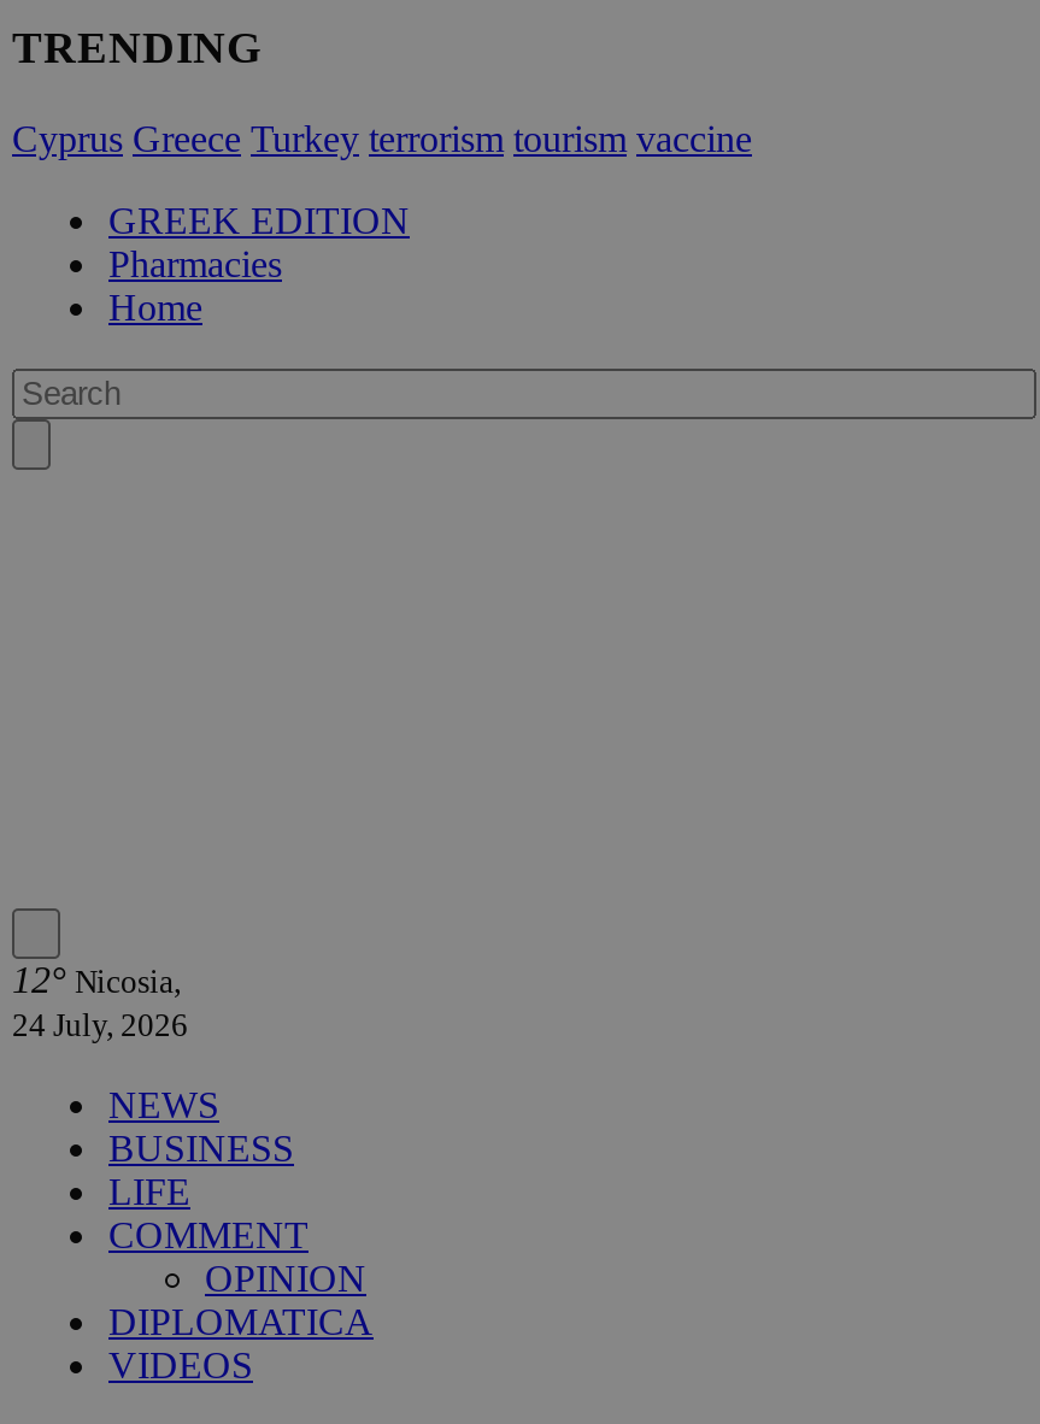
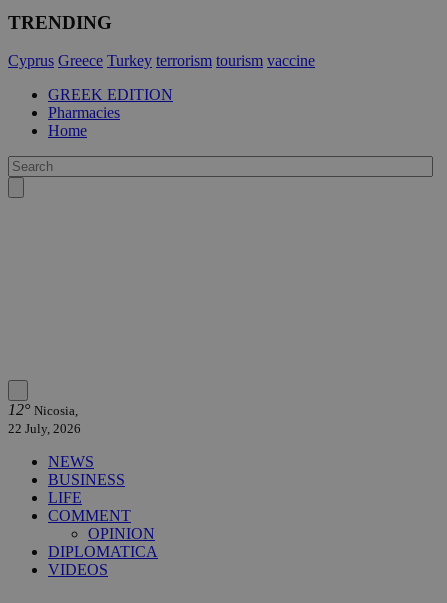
- 24 July, 2026
+ 22 July, 2026
